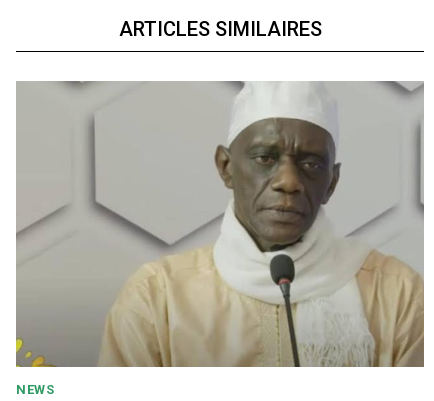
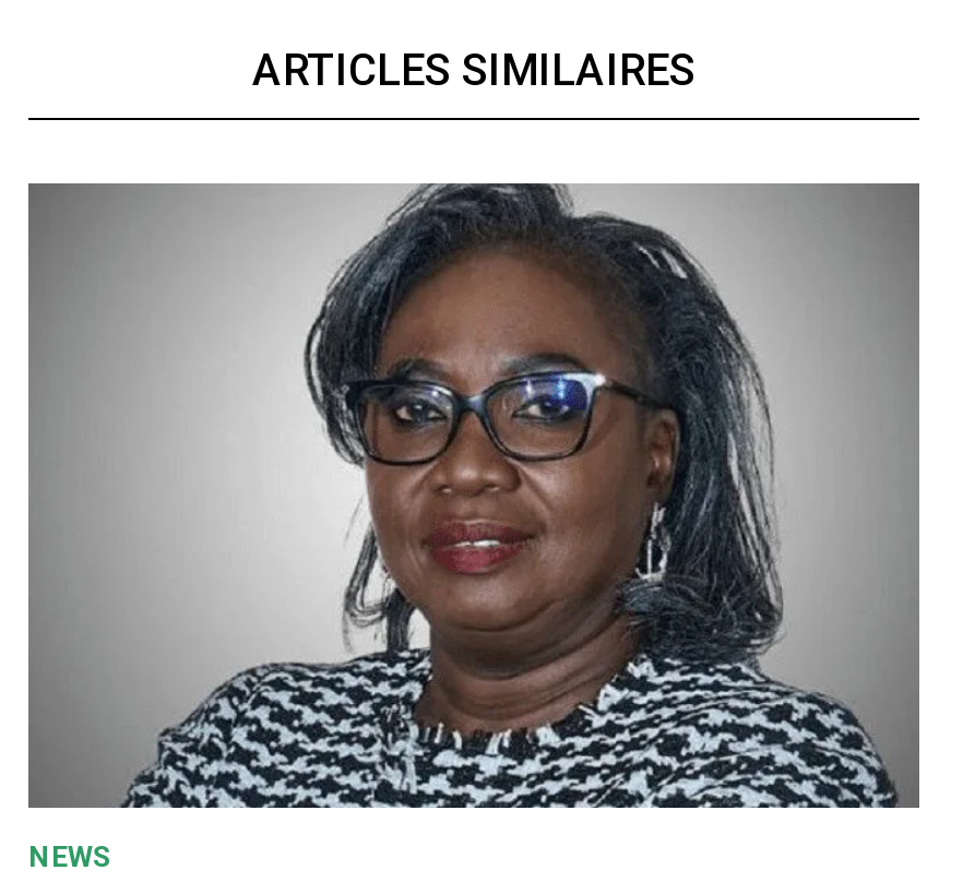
- [image]
+ [image]
